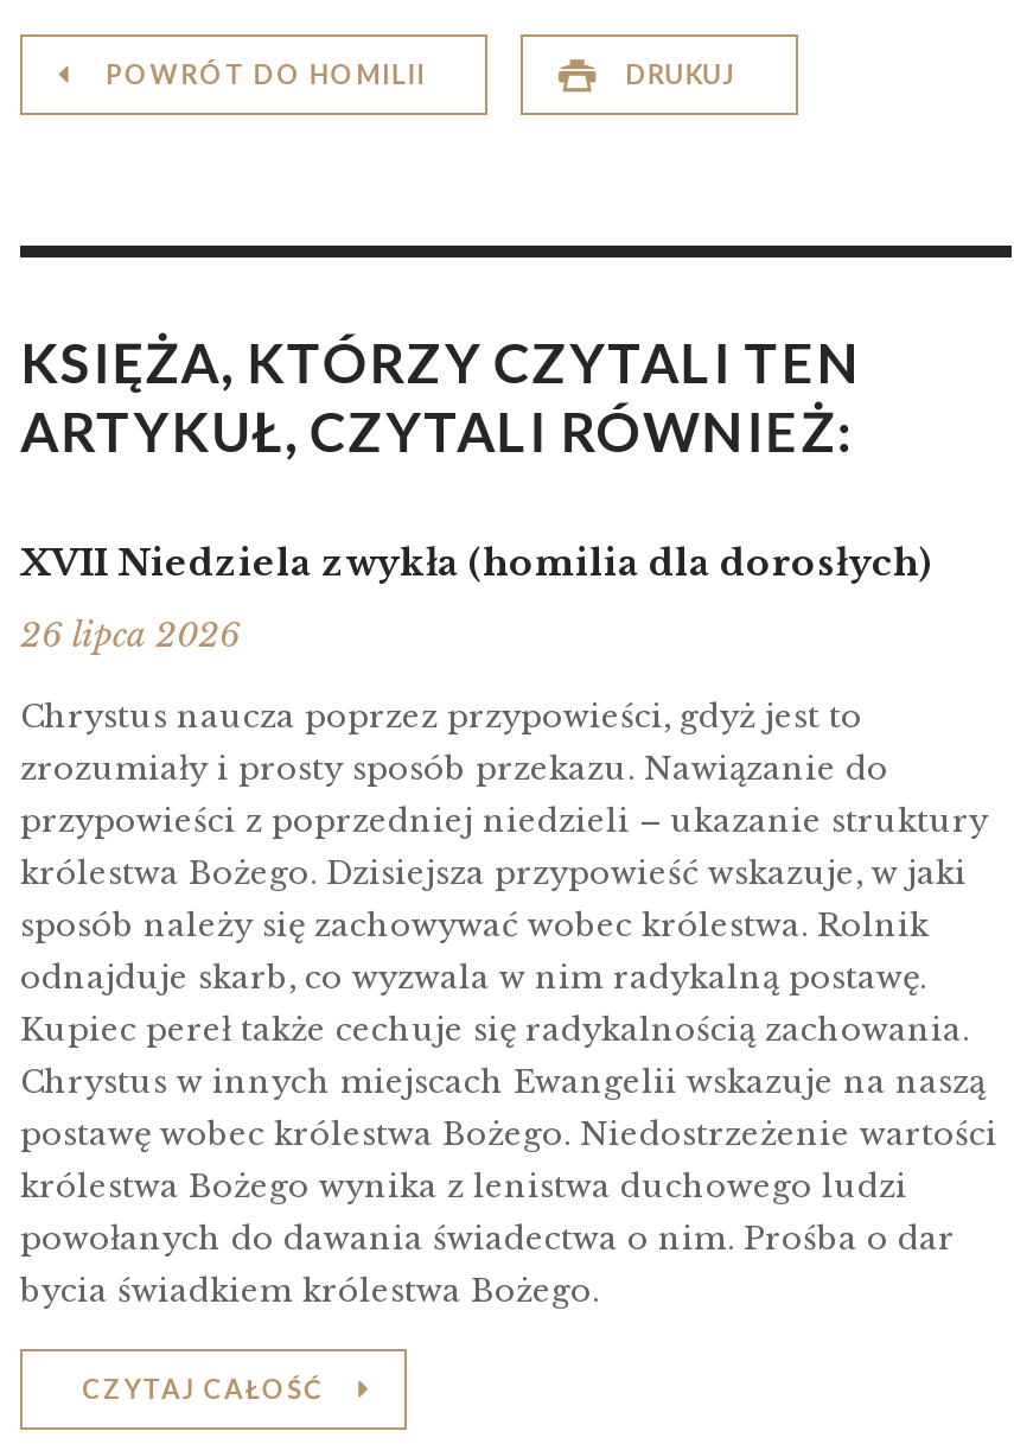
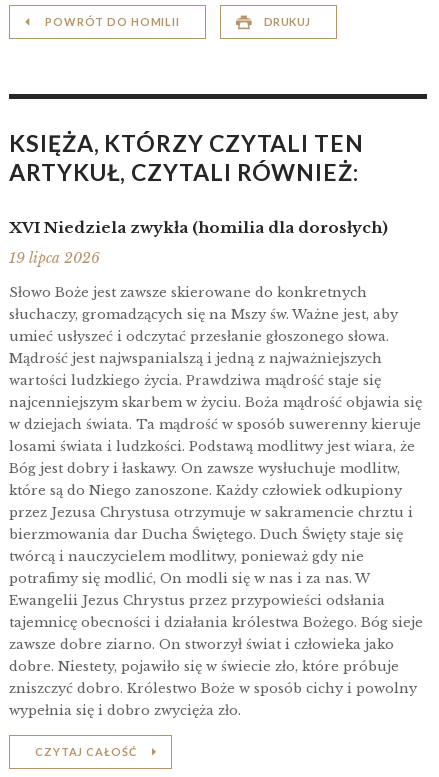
- XVII Niedziela zwykła (homilia dla dorosłych)
+ XVI Niedziela zwykła (homilia dla dorosłych)

- 26 lipca 2026
+ 19 lipca 2026

- Chrystus naucza poprzez przypowieści, gdyż jest to
- zrozumiały i prosty sposób przekazu. Nawiązanie do
- przypowieści z poprzedniej niedzieli – ukazanie struktury
- królestwa Bożego. Dzisiejsza przypowieść wskazuje, w jaki
- sposób należy się zachowywać wobec królestwa. Rolnik
- odnajduje skarb, co wyzwala w nim radykalną postawę.
- Kupiec pereł także cechuje się radykalnością zachowania.
- Chrystus w innych miejscach Ewangelii wskazuje na naszą
- postawę wobec królestwa Bożego. Niedostrzeżenie wartości
- królestwa Bożego wynika z lenistwa duchowego ludzi
- powołanych do dawania świadectwa o nim. Prośba o dar
- bycia świadkiem królestwa Bożego.
+ Słowo Boże jest zawsze skierowane do konkretnych
+ słuchaczy, gromadzących się na Mszy św. Ważne jest, aby
+ umieć usłyszeć i odczytać przesłanie głoszonego słowa.
+ Mądrość jest najwspanialszą i jedną z najważniejszych
+ wartości ludzkiego życia. Prawdziwa mądrość staje się
+ najcenniejszym skarbem w życiu. Boża mądrość objawia się
+ w dziejach świata. Ta mądrość w sposób suwerenny kieruje
+ losami świata i ludzkości. Podstawą modlitwy jest wiara, że
+ Bóg jest dobry i łaskawy. On zawsze wysłuchuje modlitw,
+ które są do Niego zanoszone. Każdy człowiek odkupiony
+ przez Jezusa Chrystusa otrzymuje w sakramencie chrztu i
+ bierzmowania dar Ducha Świętego. Duch Święty staje się
+ twórcą i nauczycielem modlitwy, ponieważ gdy nie
+ potrafimy się modlić, On modli się w nas i za nas. W
+ Ewangelii Jezus Chrystus przez przypowieści odsłania
+ tajemnicę obecności i działania królestwa Bożego. Bóg sieje
+ zawsze dobre ziarno. On stworzył świat i człowieka jako
+ dobre. Niestety, pojawiło się w świecie zło, które próbuje
+ zniszczyć dobro. Królestwo Boże w sposób cichy i powolny
+ wypełnia się i dobro zwycięża zło.
